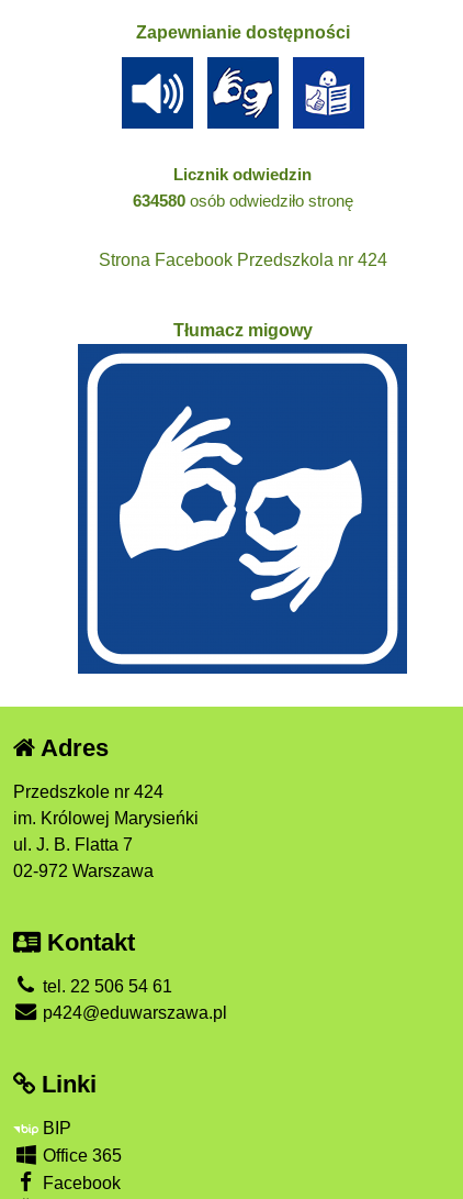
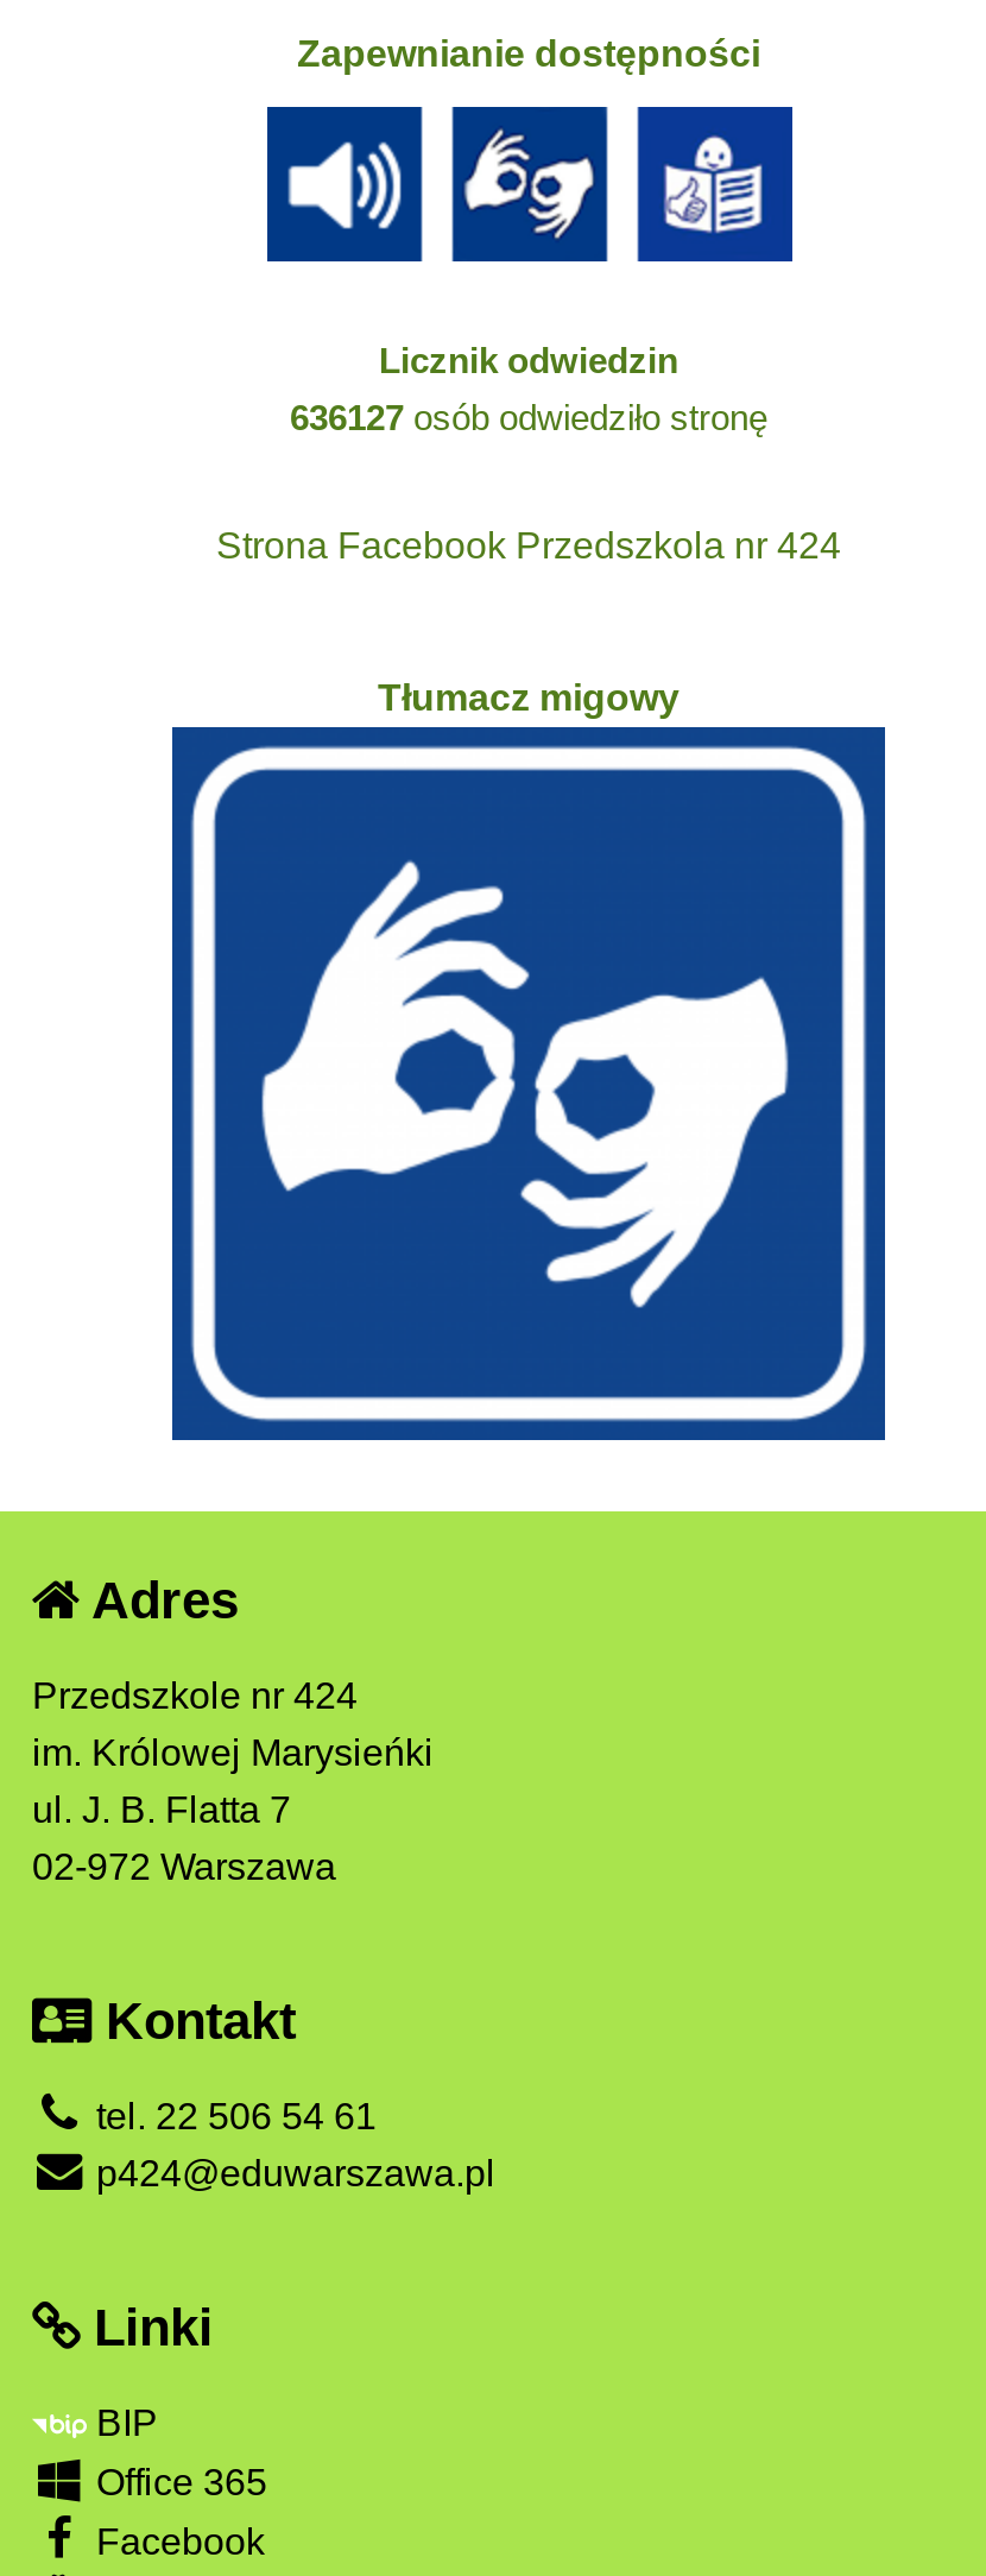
- 634580 osób odwiedziło stronę
+ 636127 osób odwiedziło stronę
